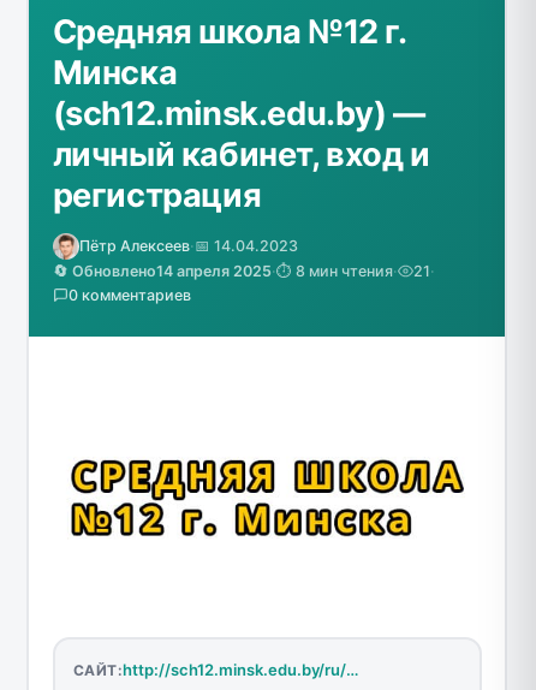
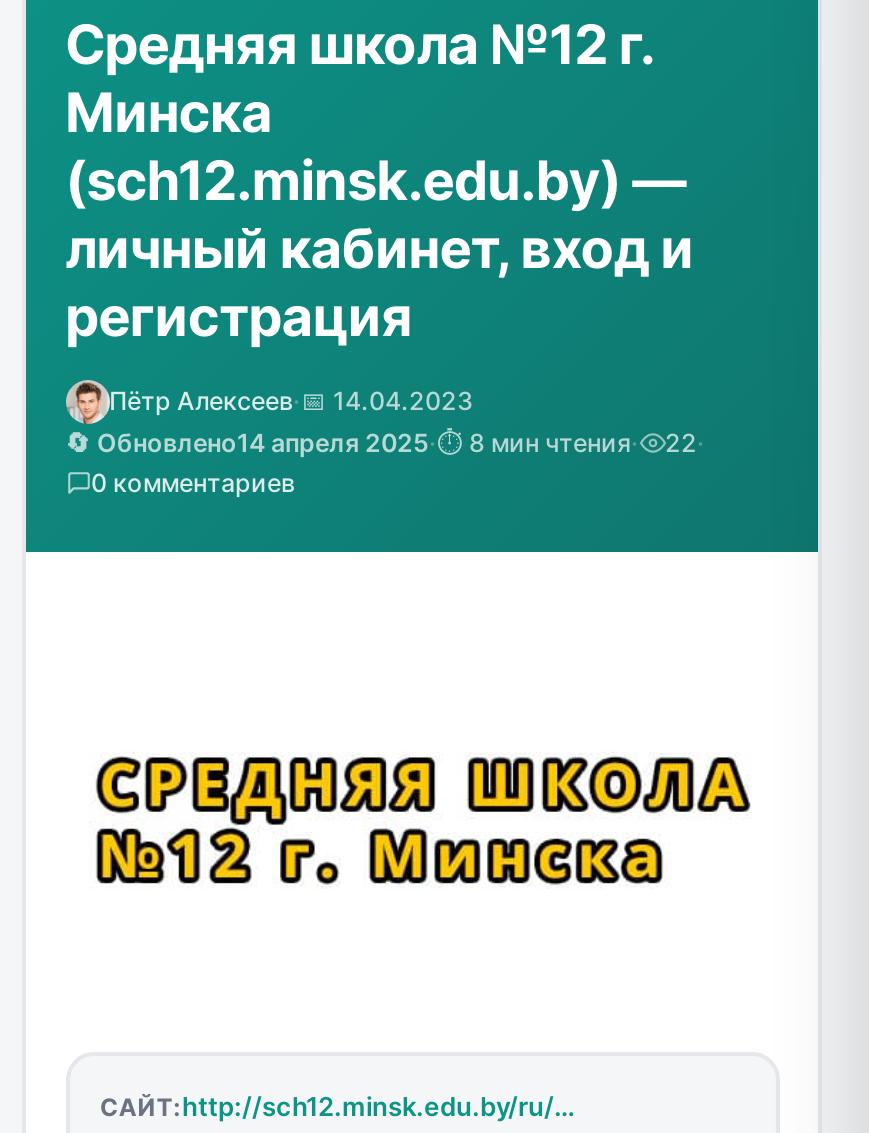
- 21·
+ 22·
